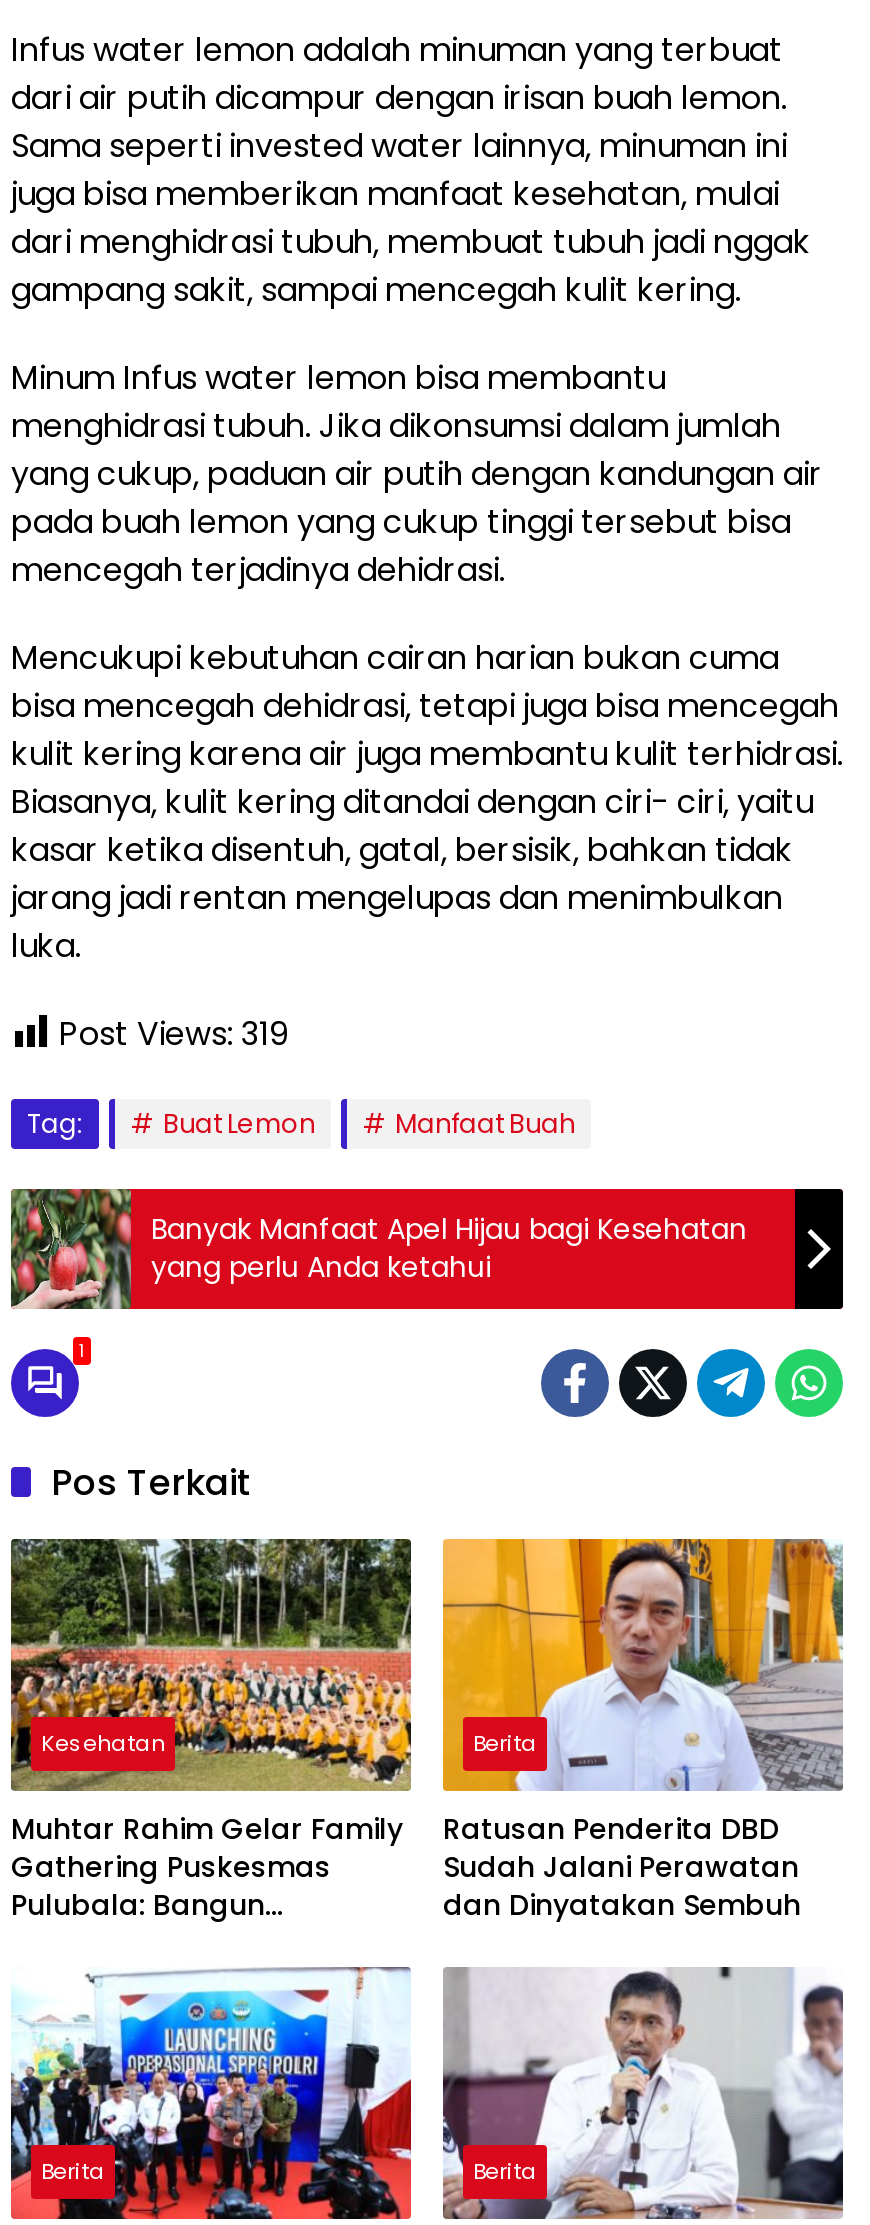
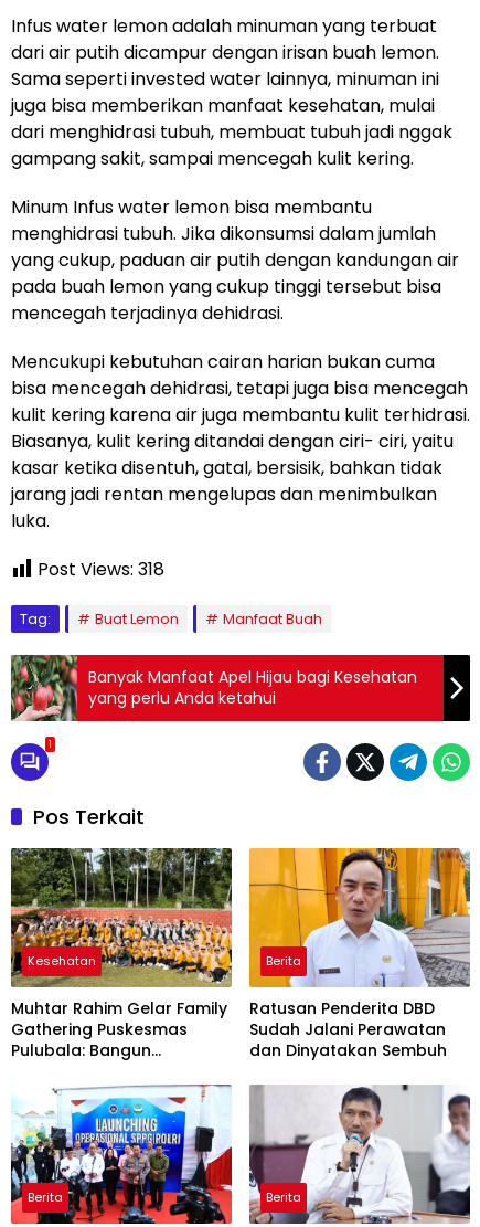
- Post Views: 319
+ Post Views: 318
